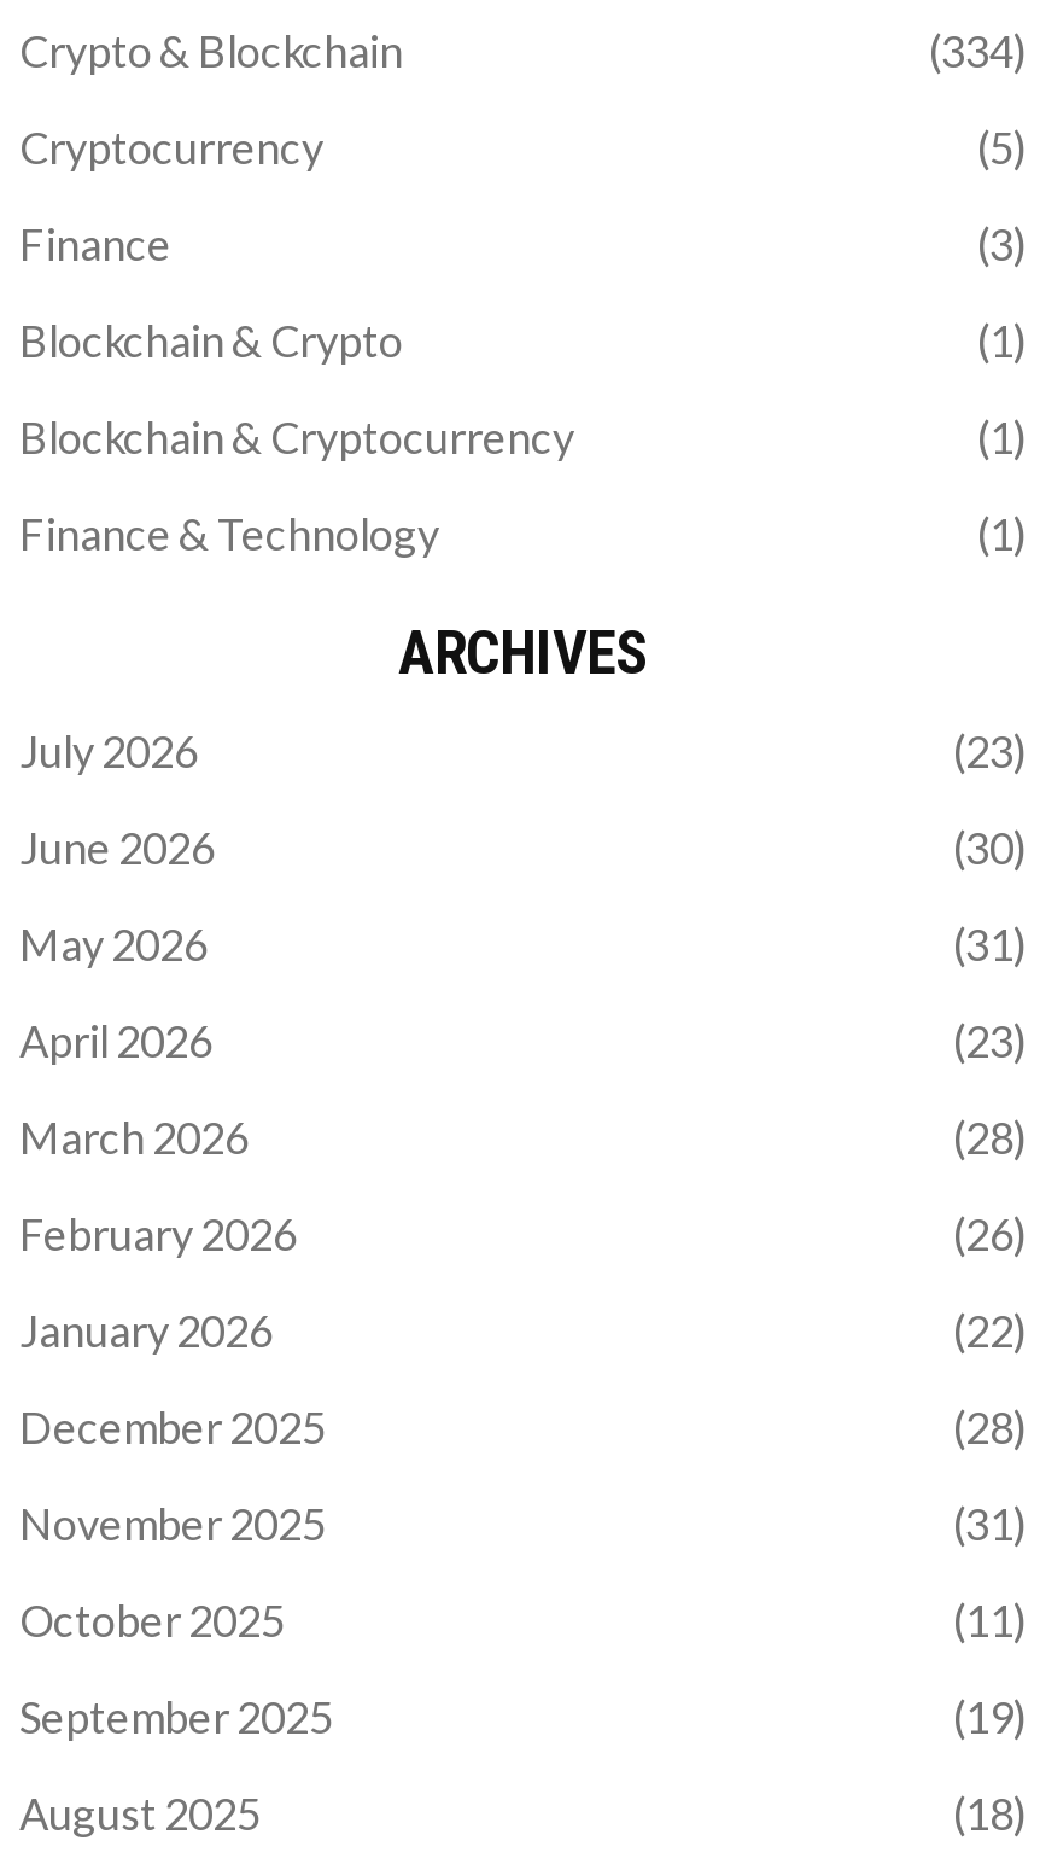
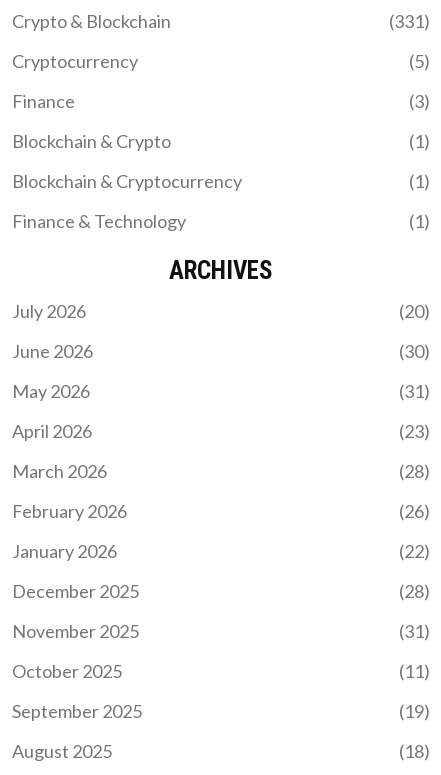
- (334)
+ (331)

- (23)
+ (20)
